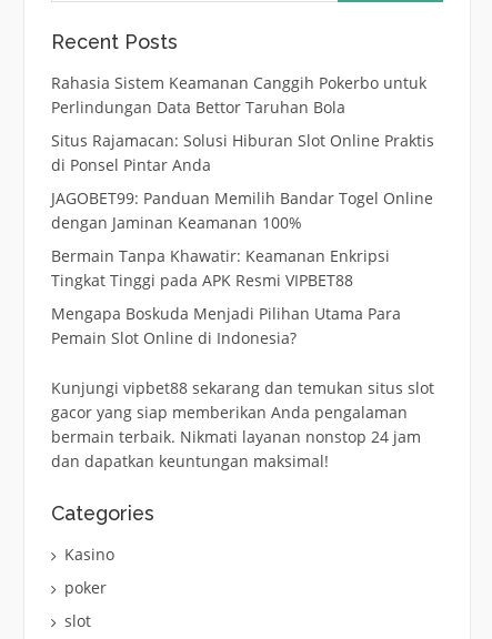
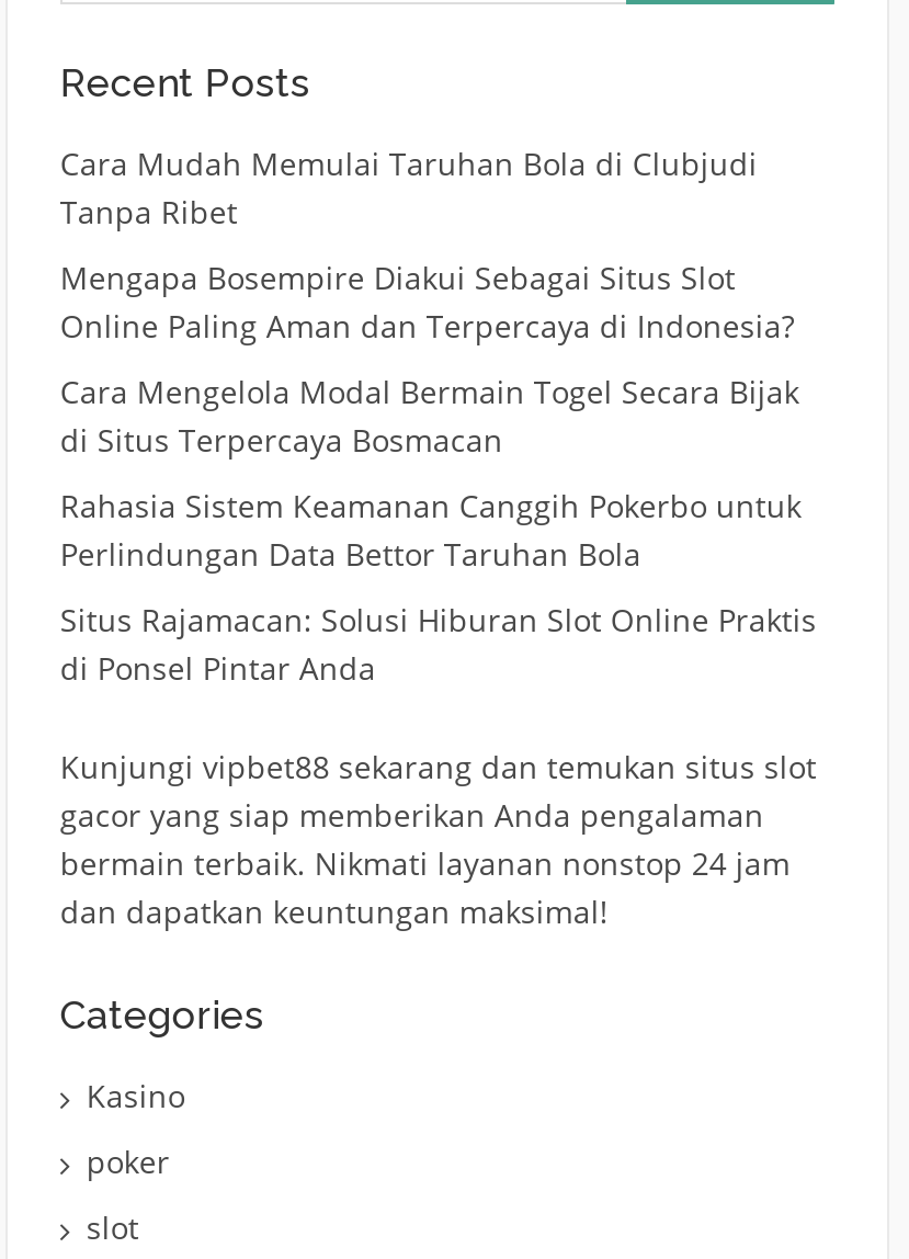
+ Cara Mudah Memulai Taruhan Bola di Clubjudi
+ Tanpa Ribet
+ Mengapa Bosempire Diakui Sebagai Situs Slot
+ Online Paling Aman dan Terpercaya di Indonesia?
+ Cara Mengelola Modal Bermain Togel Secara Bijak
+ di Situs Terpercaya Bosmacan

moved down: Rahasia Sistem Keamanan Canggih Pokerbo untuk | Perlindungan Data Bettor Taruhan Bola | Situs Rajamacan: Solusi Hiburan Slot Online Praktis | di Ponsel Pintar Anda

- JAGOBET99: Panduan Memilih Bandar Togel Online
- dengan Jaminan Keamanan 100%
- Bermain Tanpa Khawatir: Keamanan Enkripsi
- Tingkat Tinggi pada APK Resmi VIPBET88
- Mengapa Boskuda Menjadi Pilihan Utama Para
- Pemain Slot Online di Indonesia?
